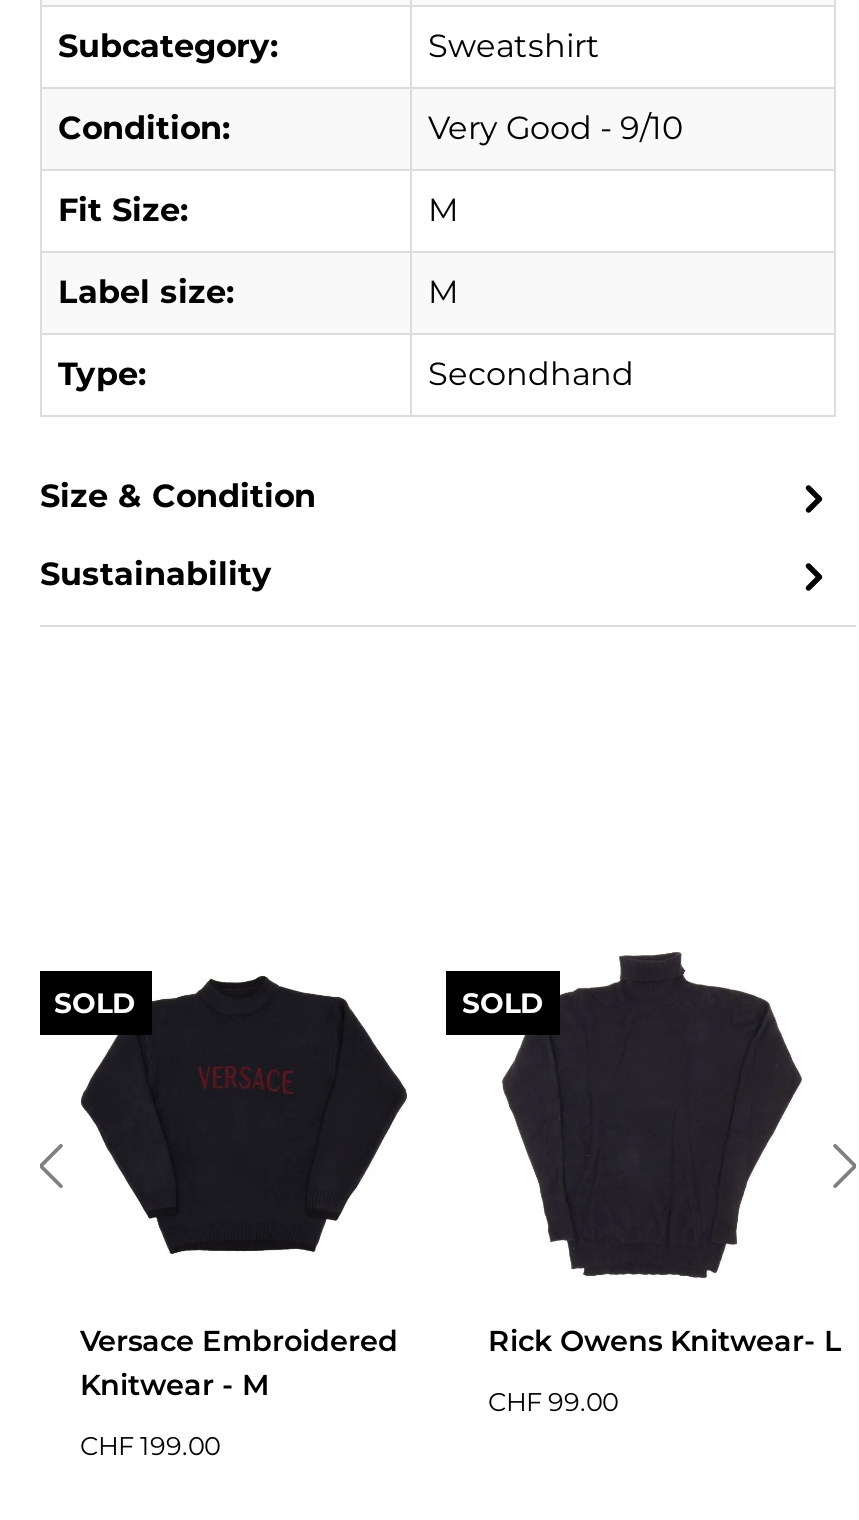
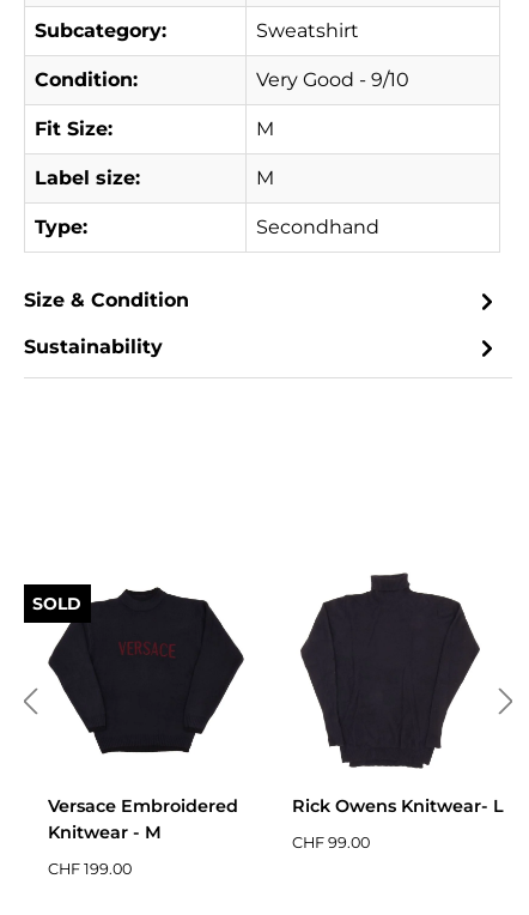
- SOLD
